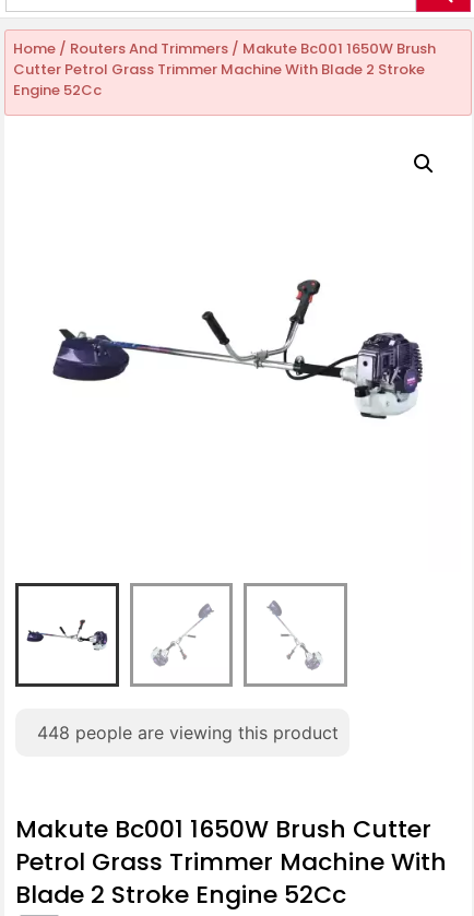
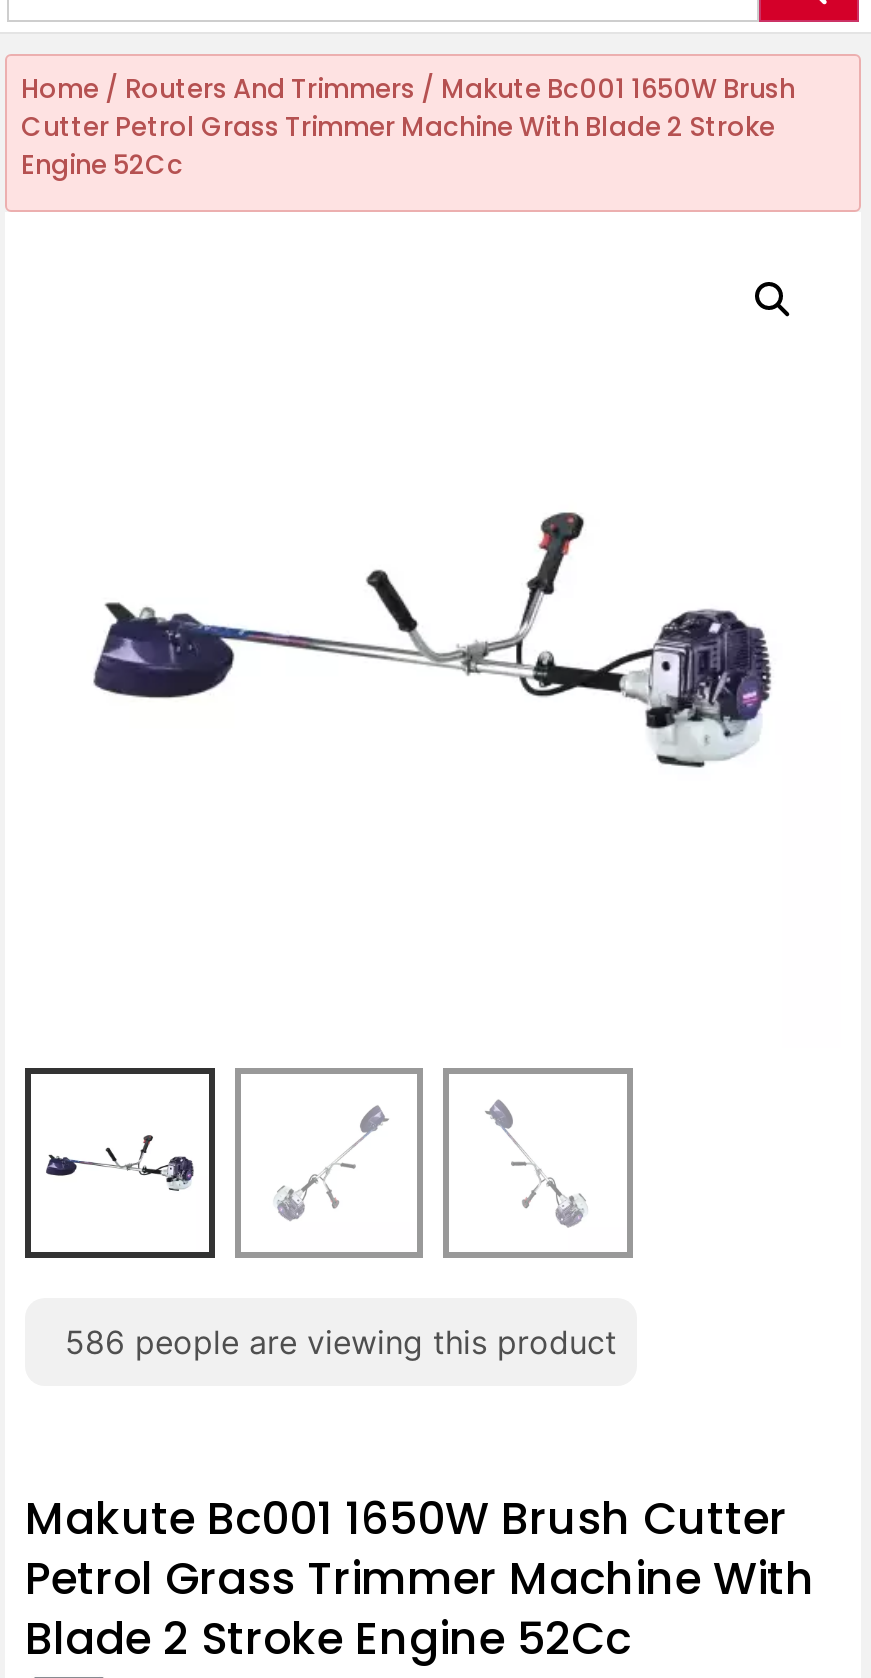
- 448 people are viewing this product
+ 586 people are viewing this product
